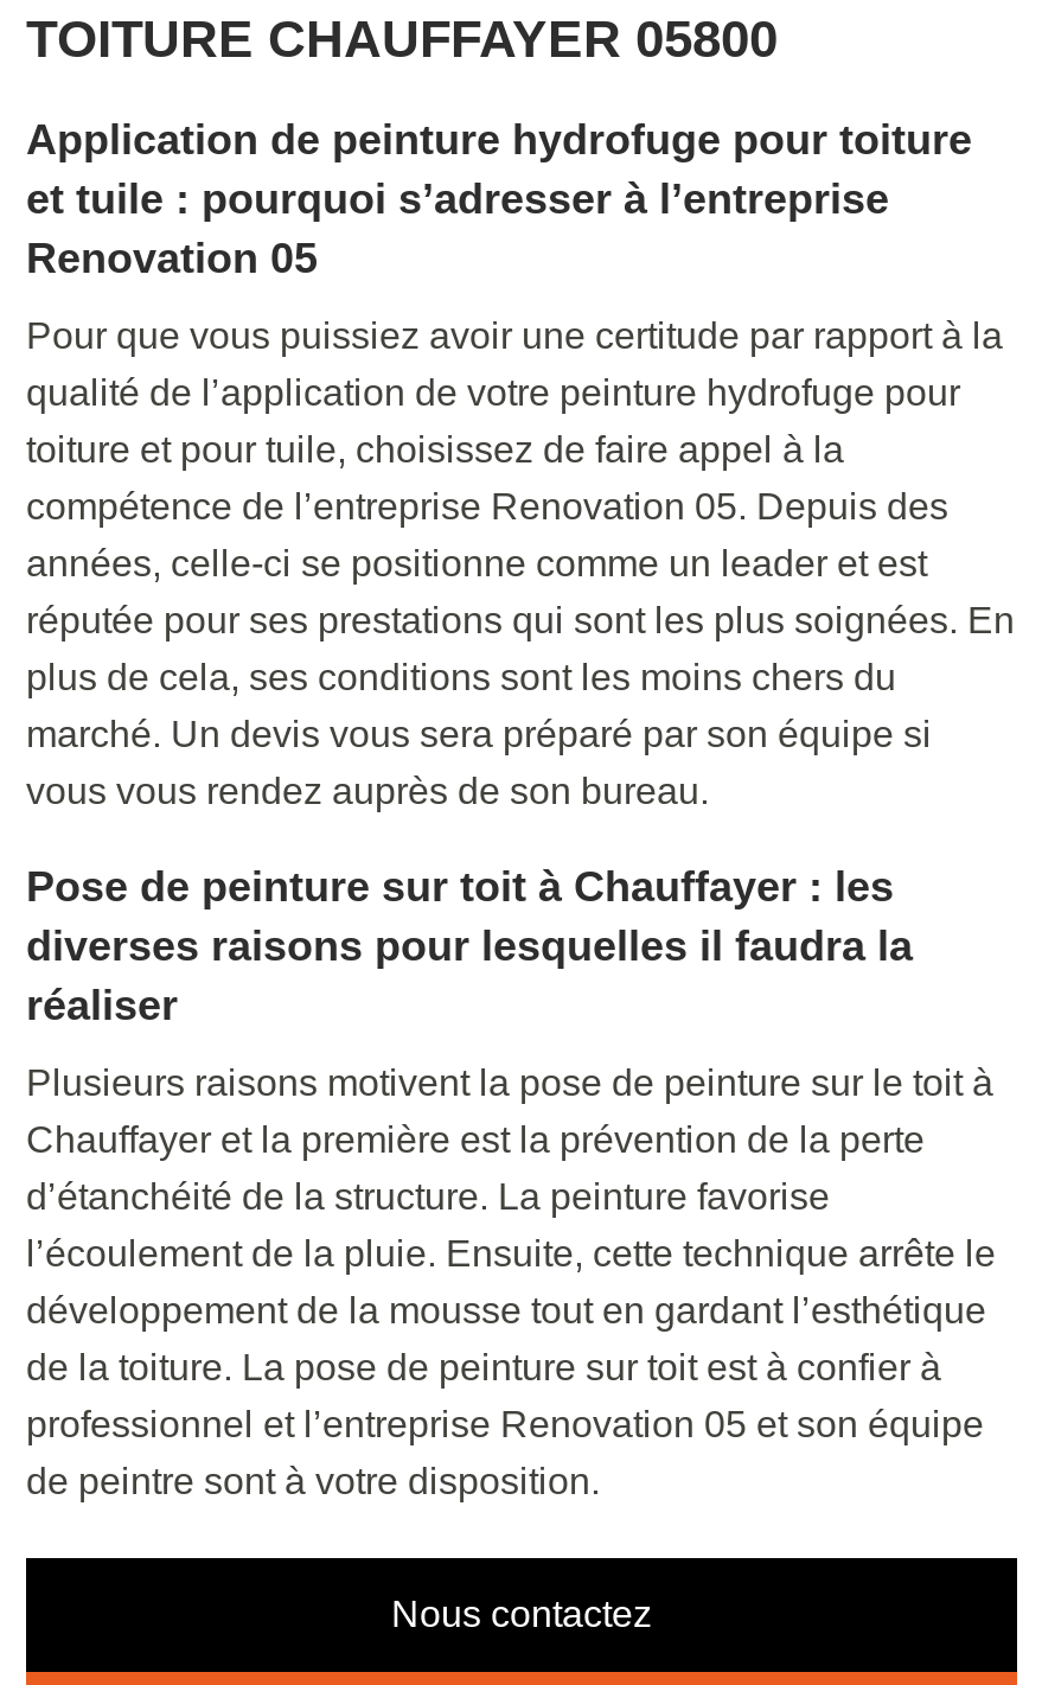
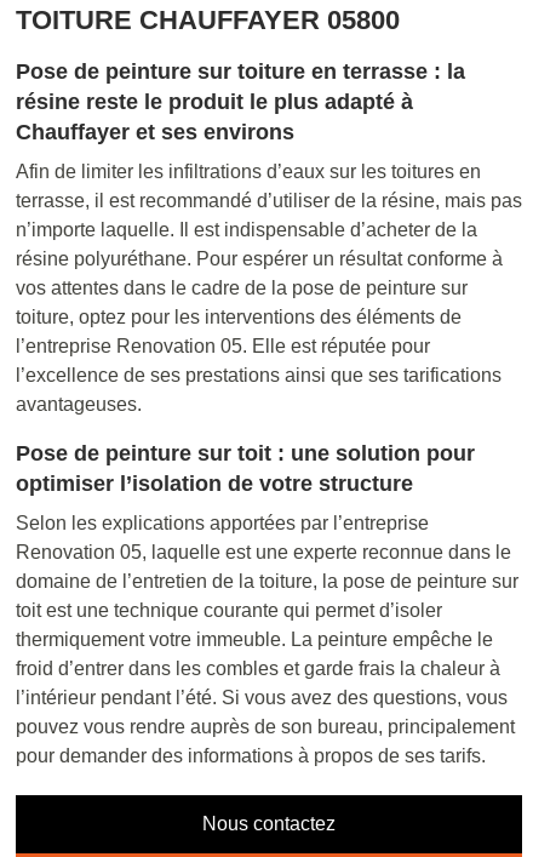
- Application de peinture hydrofuge pour toiture
- et tuile : pourquoi s’adresser à l’entreprise
- Renovation 05
+ Pose de peinture sur toiture en terrasse : la
+ résine reste le produit le plus adapté à
+ Chauffayer et ses environs

- Pour que vous puissiez avoir une certitude par rapport à la
- qualité de l’application de votre peinture hydrofuge pour
- toiture et pour tuile, choisissez de faire appel à la
- compétence de l’entreprise Renovation 05. Depuis des
- années, celle-ci se positionne comme un leader et est
- réputée pour ses prestations qui sont les plus soignées. En
- plus de cela, ses conditions sont les moins chers du
- marché. Un devis vous sera préparé par son équipe si
- vous vous rendez auprès de son bureau.
+ Afin de limiter les infiltrations d’eaux sur les toitures en
+ terrasse, il est recommandé d’utiliser de la résine, mais pas
+ n’importe laquelle. Il est indispensable d’acheter de la
+ résine polyuréthane. Pour espérer un résultat conforme à
+ vos attentes dans le cadre de la pose de peinture sur
+ toiture, optez pour les interventions des éléments de
+ l’entreprise Renovation 05. Elle est réputée pour
+ l’excellence de ses prestations ainsi que ses tarifications
+ avantageuses.

- Pose de peinture sur toit à Chauffayer : les
- diverses raisons pour lesquelles il faudra la
- réaliser
+ Pose de peinture sur toit : une solution pour
+ optimiser l’isolation de votre structure

- Plusieurs raisons motivent la pose de peinture sur le toit à
- Chauffayer et la première est la prévention de la perte
- d’étanchéité de la structure. La peinture favorise
- l’écoulement de la pluie. Ensuite, cette technique arrête le
- développement de la mousse tout en gardant l’esthétique
- de la toiture. La pose de peinture sur toit est à confier à
- professionnel et l’entreprise Renovation 05 et son équipe
- de peintre sont à votre disposition.
+ Selon les explications apportées par l’entreprise
+ Renovation 05, laquelle est une experte reconnue dans le
+ domaine de l’entretien de la toiture, la pose de peinture sur
+ toit est une technique courante qui permet d’isoler
+ thermiquement votre immeuble. La peinture empêche le
+ froid d’entrer dans les combles et garde frais la chaleur à
+ l’intérieur pendant l’été. Si vous avez des questions, vous
+ pouvez vous rendre auprès de son bureau, principalement
+ pour demander des informations à propos de ses tarifs.
